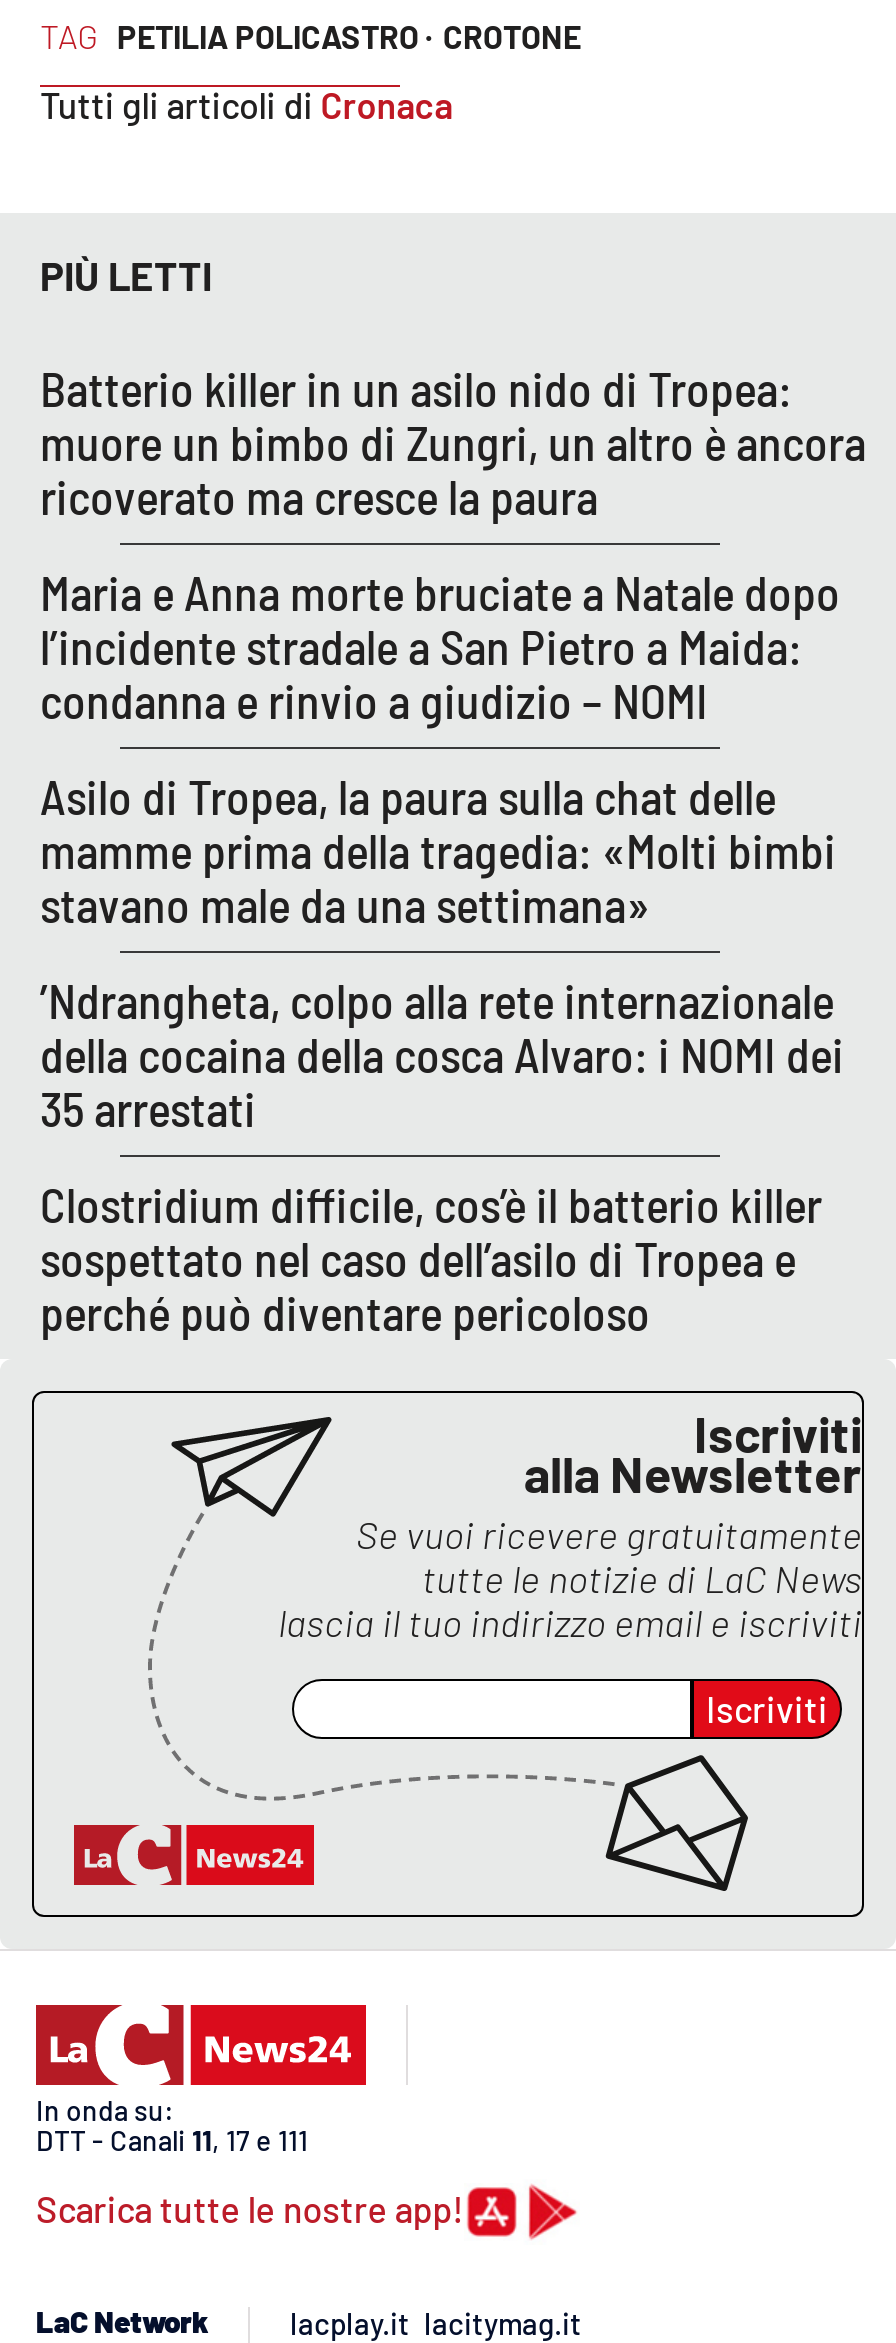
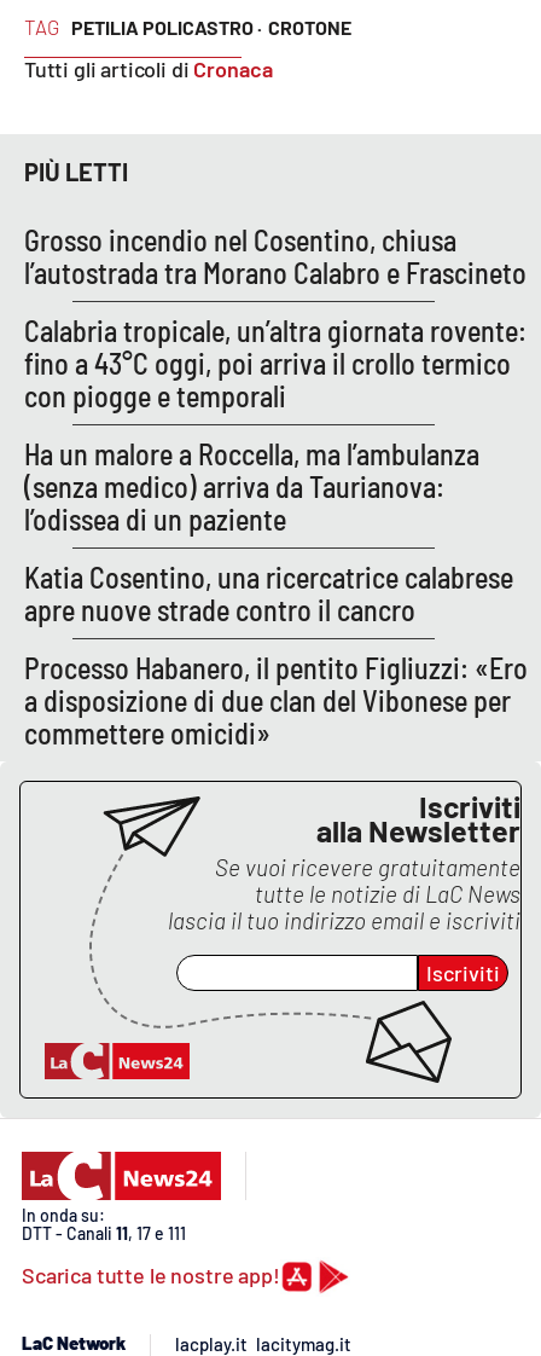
- Batterio killer in un asilo nido di Tropea:
- muore un bimbo di Zungri, un altro è ancora
- ricoverato ma cresce la paura
+ Grosso incendio nel Cosentino, chiusa
+ l’autostrada tra Morano Calabro e Frascineto

- Maria e Anna morte bruciate a Natale dopo
- l’incidente stradale a San Pietro a Maida:
- condanna e rinvio a giudizio – NOMI
+ Calabria tropicale, un’altra giornata rovente:
+ fino a 43°C oggi, poi arriva il crollo termico
+ con piogge e temporali

- Asilo di Tropea, la paura sulla chat delle
- mamme prima della tragedia: «Molti bimbi
- stavano male da una settimana»
+ Ha un malore a Roccella, ma l’ambulanza
+ (senza medico) arriva da Taurianova:
+ l’odissea di un paziente

- ’Ndrangheta, colpo alla rete internazionale
- della cocaina della cosca Alvaro: i NOMI dei
- 35 arrestati
+ Katia Cosentino, una ricercatrice calabrese
+ apre nuove strade contro il cancro

- Clostridium difficile, cos’è il batterio killer
- sospettato nel caso dell’asilo di Tropea e
- perché può diventare pericoloso
+ Processo Habanero, il pentito Figliuzzi: «Ero
+ a disposizione di due clan del Vibonese per
+ commettere omicidi»
